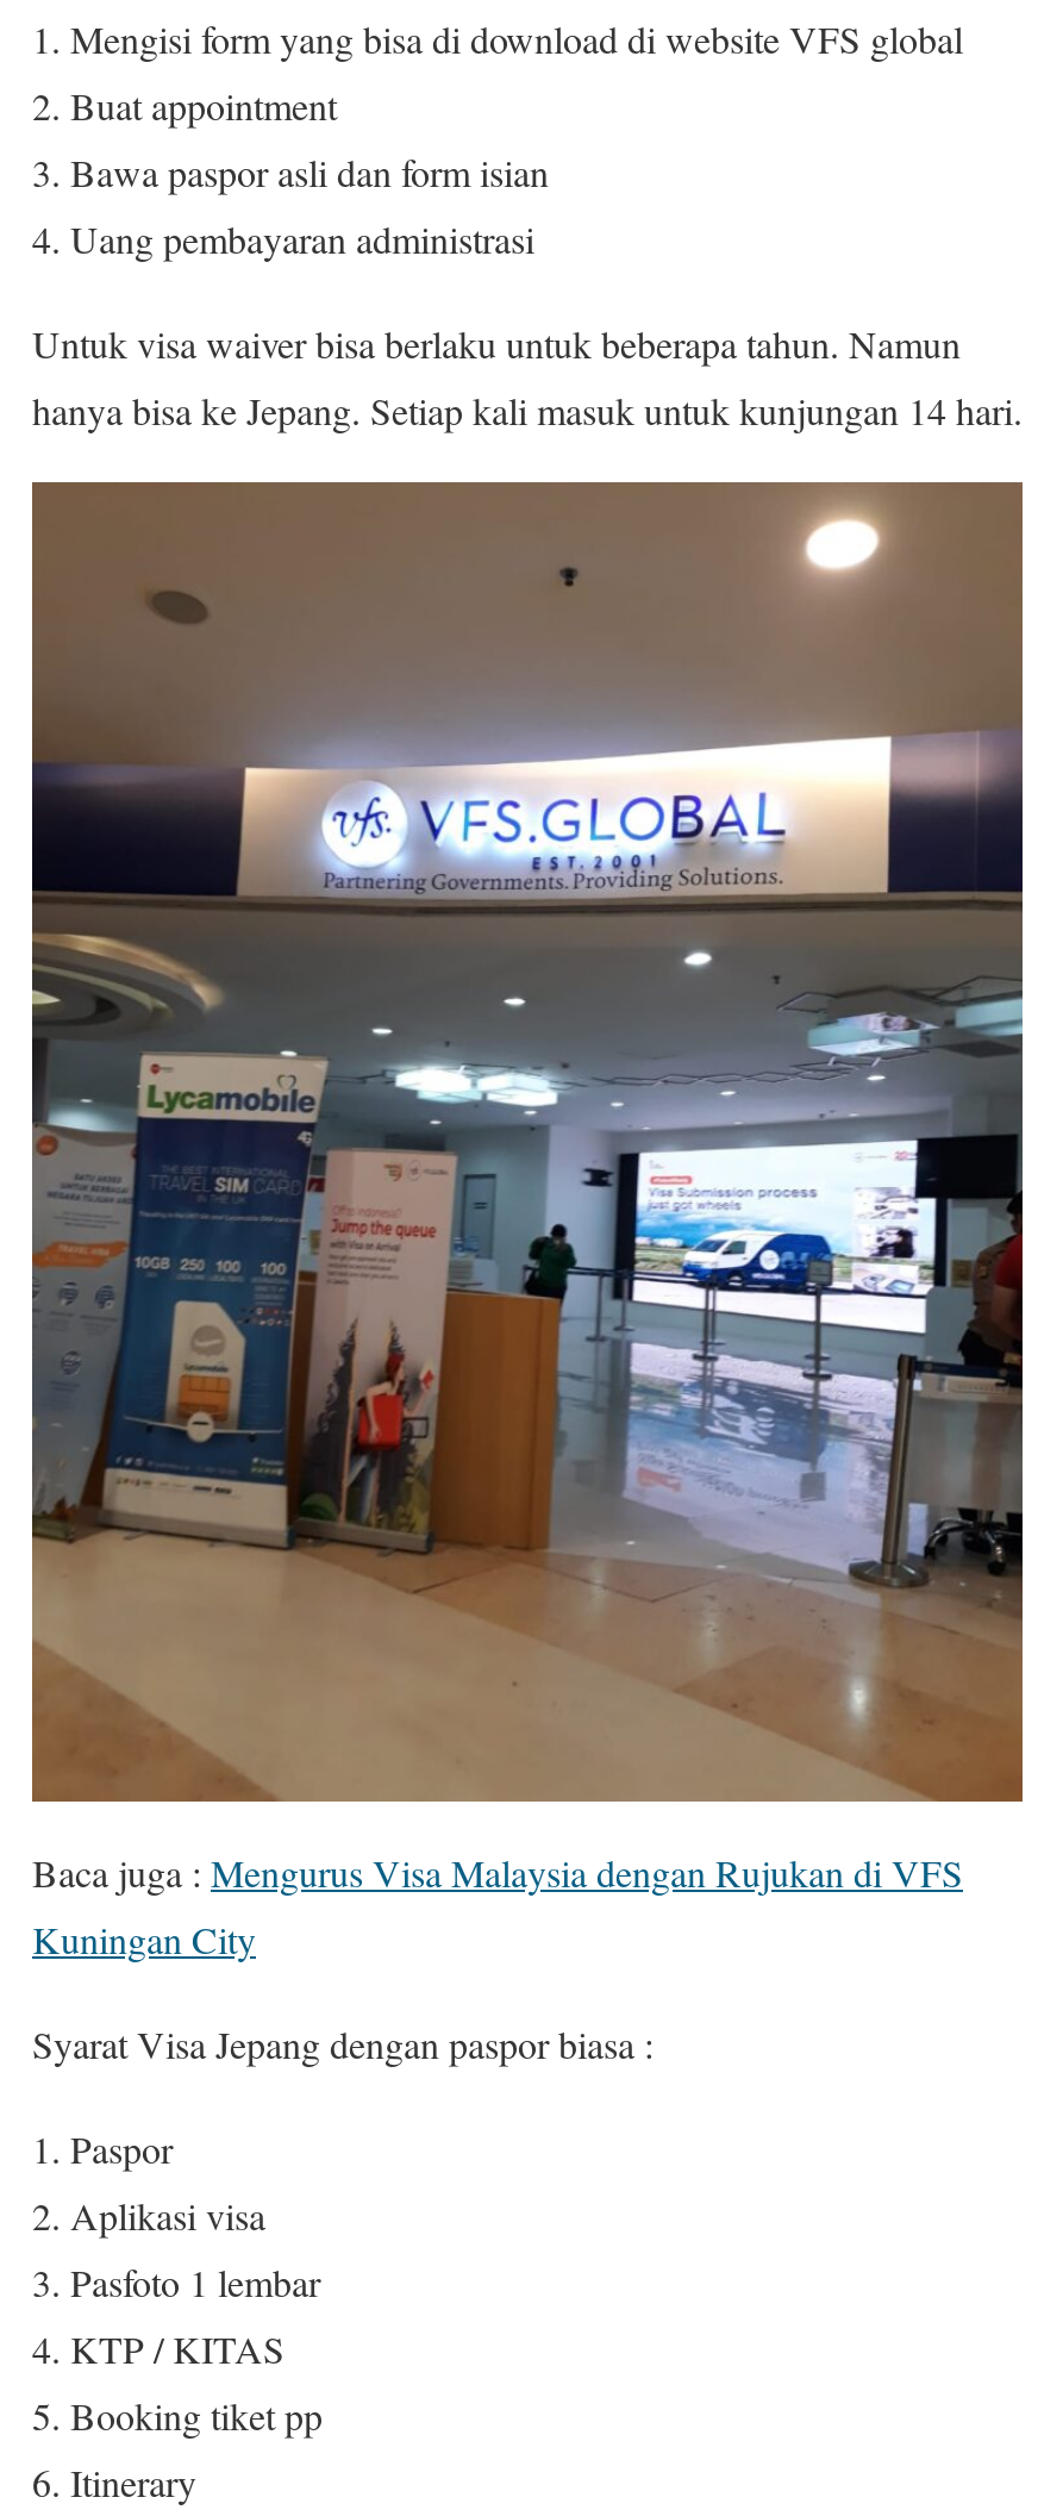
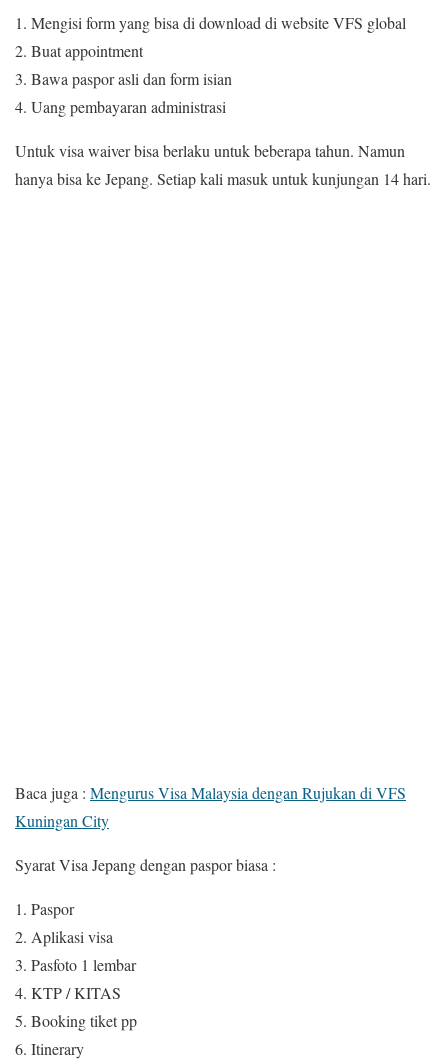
- [image]
